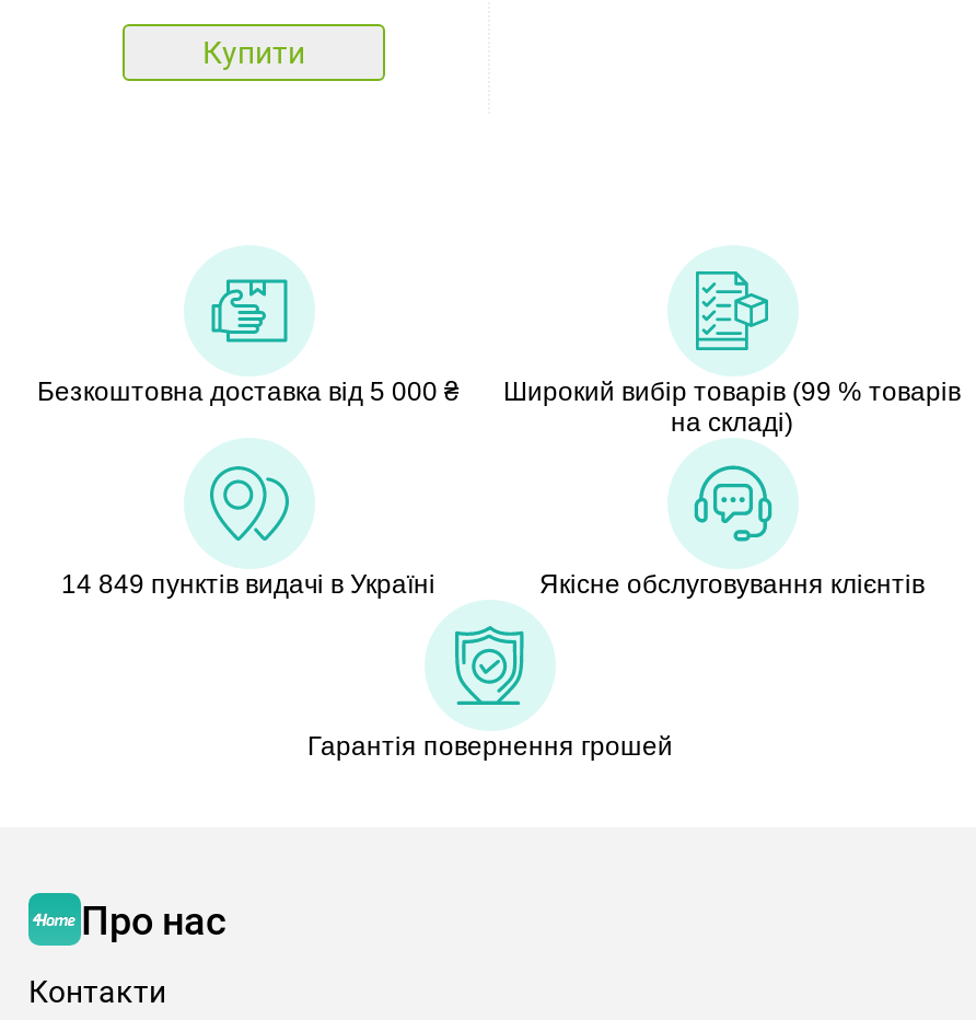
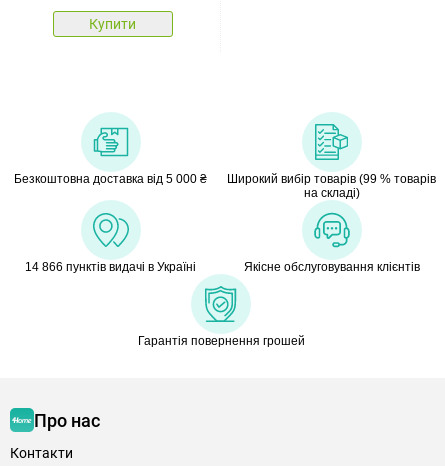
- 14 849 пунктів видачі в Україні
+ 14 866 пунктів видачі в Україні
